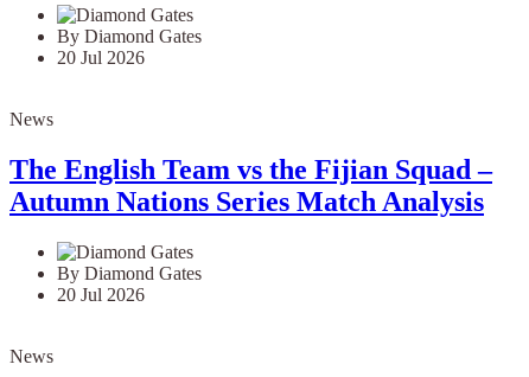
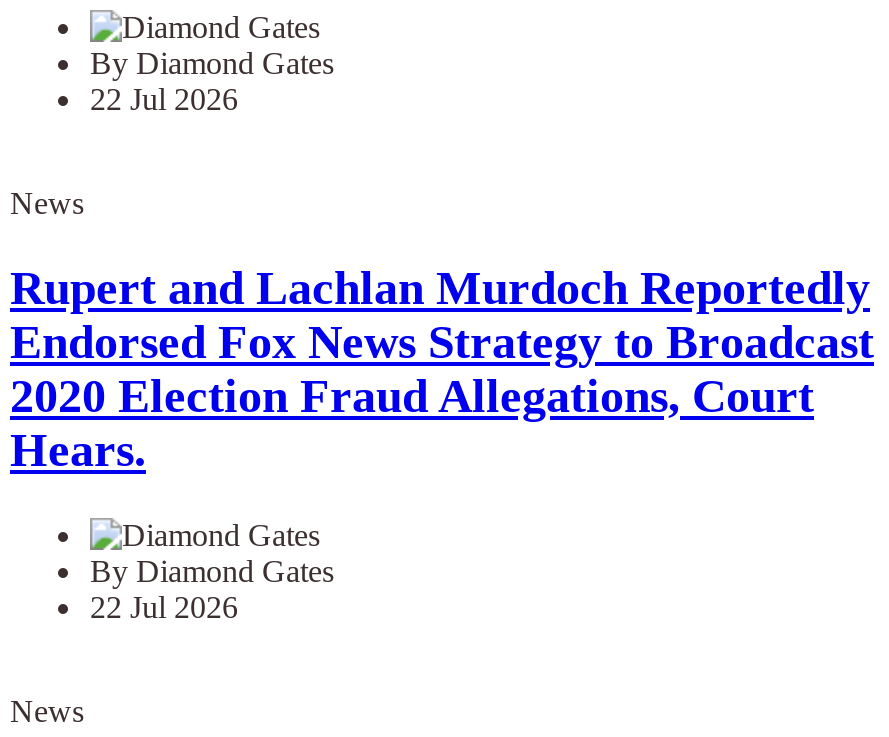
- 20 Jul 2026
+ 22 Jul 2026

- The English Team vs the Fijian Squad –
- Autumn Nations Series Match Analysis
+ Rupert and Lachlan Murdoch Reportedly
+ Endorsed Fox News Strategy to Broadcast
+ 2020 Election Fraud Allegations, Court
+ Hears.

- 20 Jul 2026
+ 22 Jul 2026
